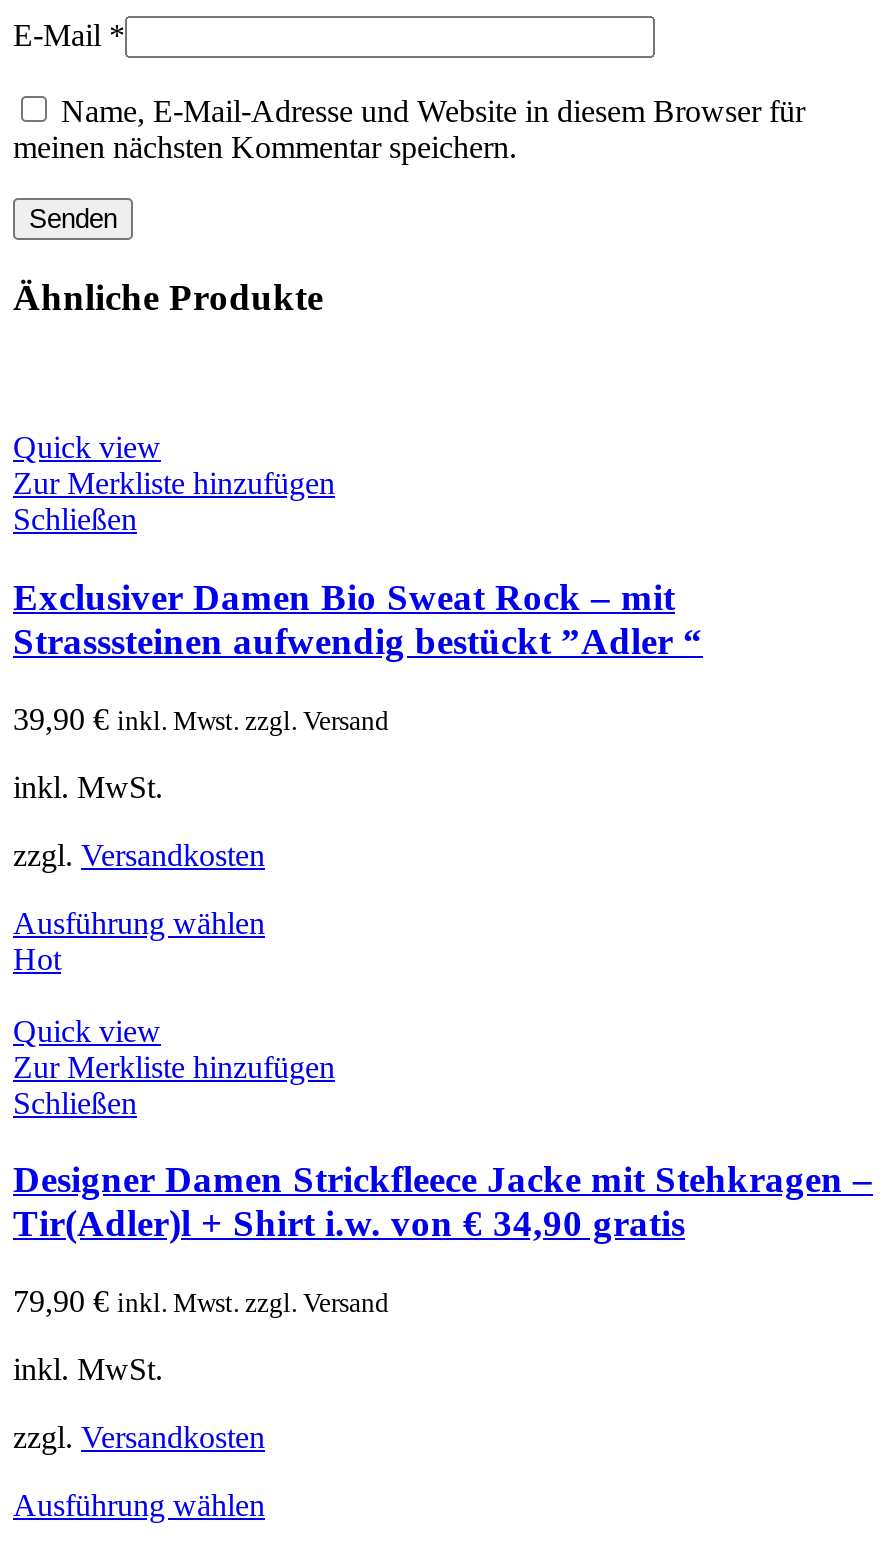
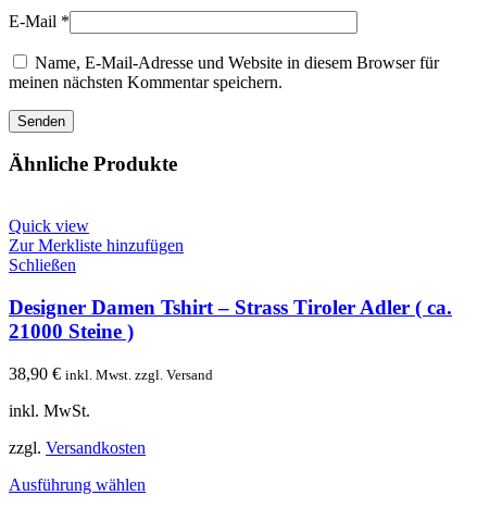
- Exclusiver Damen Bio Sweat Rock – mit
- Strasssteinen aufwendig bestückt ”Adler “
- 39,90 € inkl. Mwst. zzgl. Versand
- inkl. MwSt.
- zzgl. Versandkosten
- Ausführung wählen
- Hot
- Quick view
- Zur Merkliste hinzufügen
- Schließen
- Designer Damen Strickfleece Jacke mit Stehkragen –
- Tir(Adler)l + Shirt i.w. von € 34,90 gratis
- 79,90 € inkl. Mwst. zzgl. Versand
+ Designer Damen Tshirt – Strass Tiroler Adler ( ca.
+ 21000 Steine )
+ 38,90 € inkl. Mwst. zzgl. Versand
